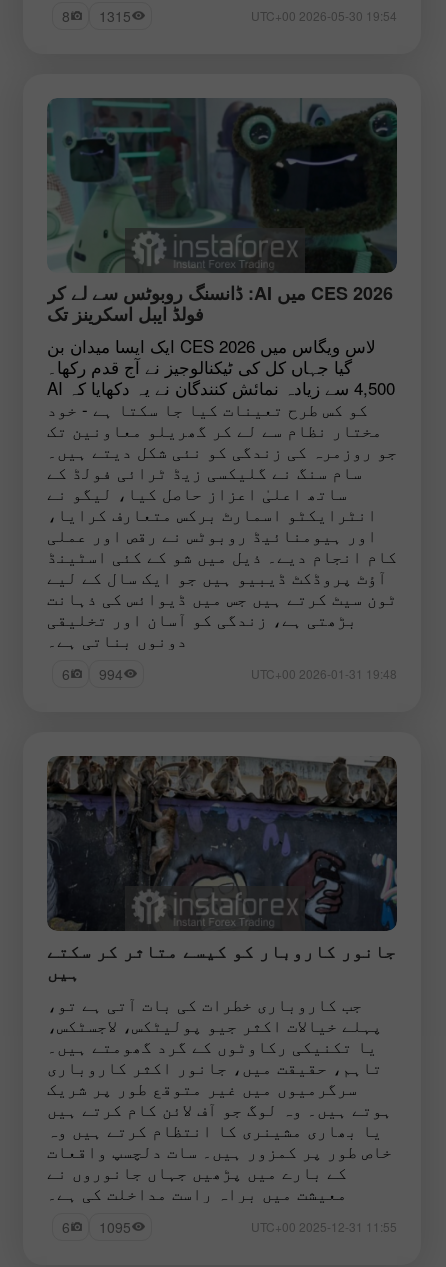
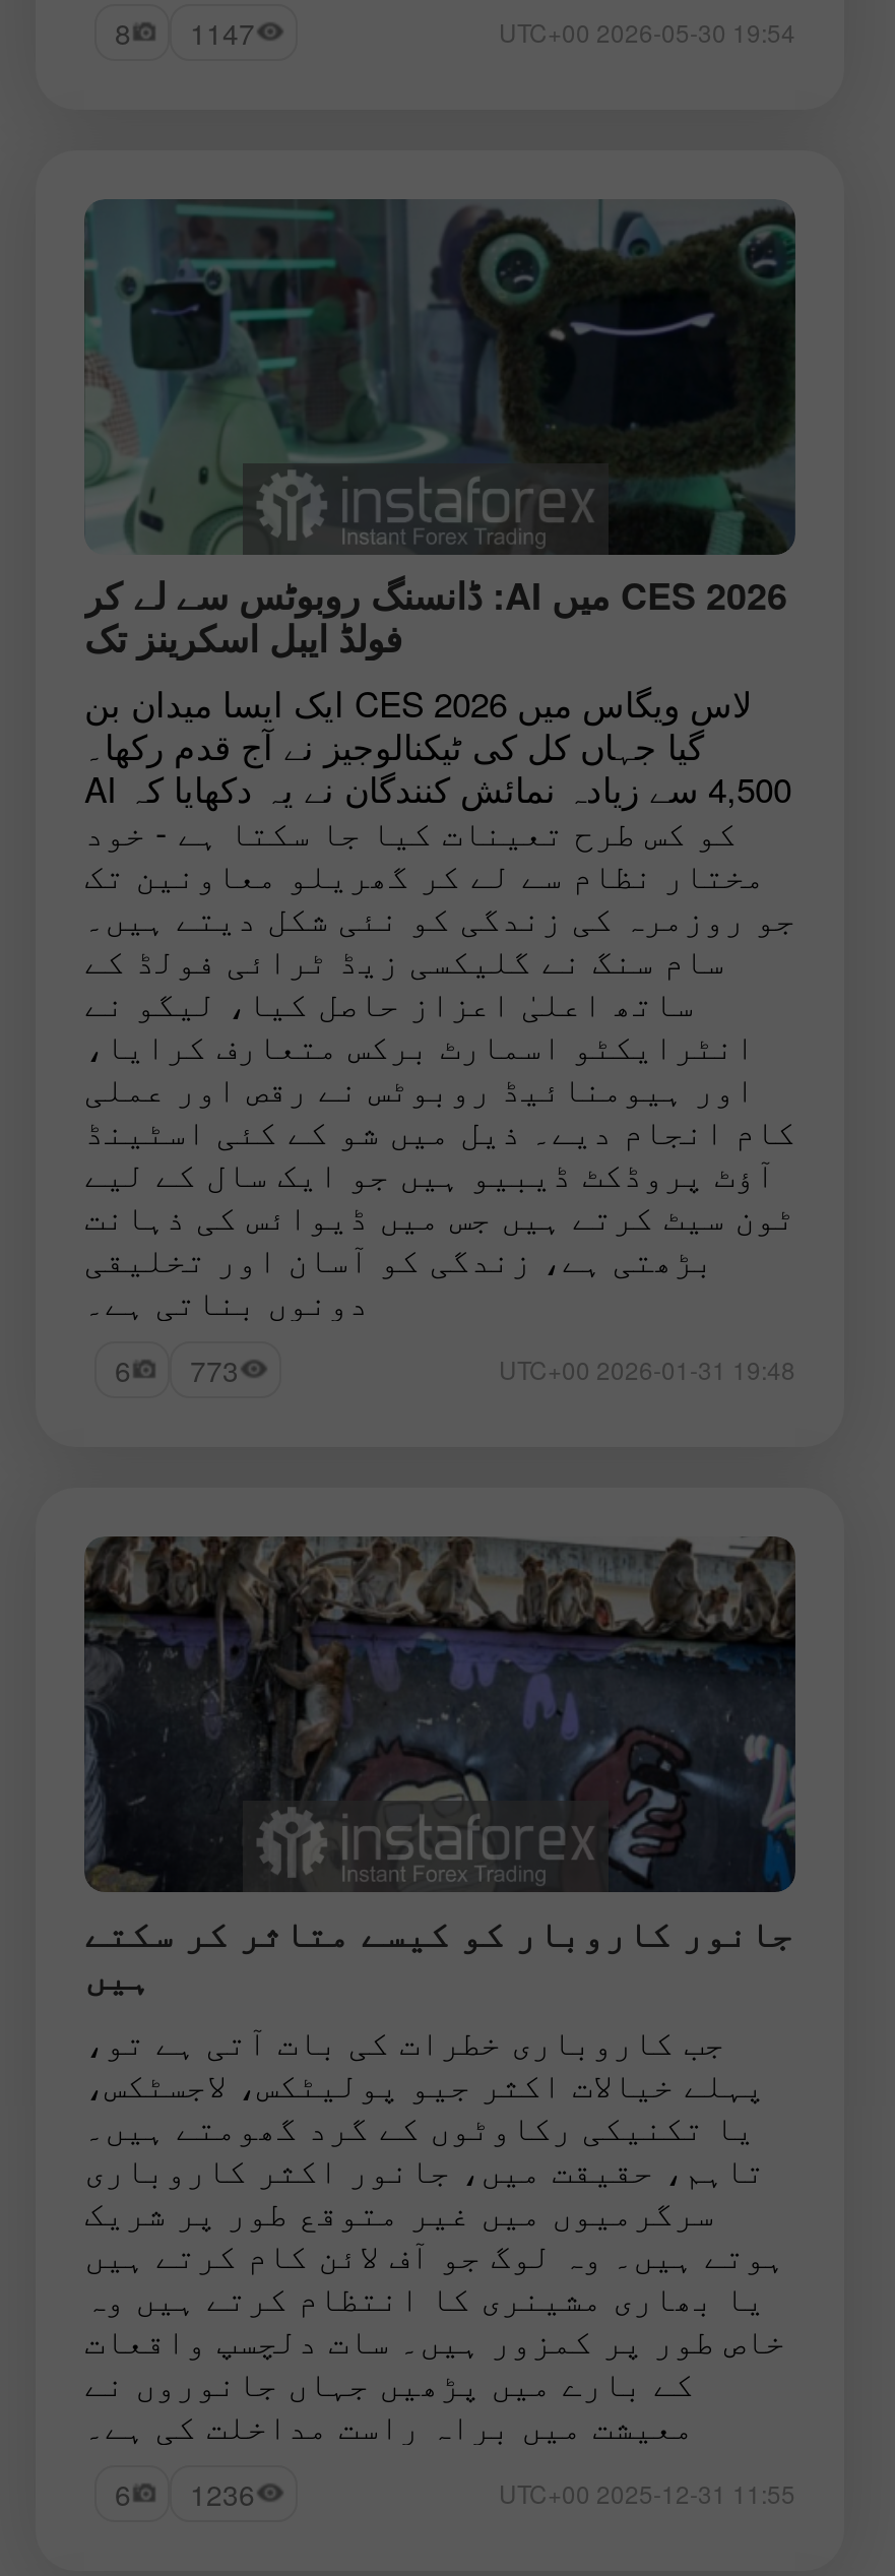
- 8 1315
+ 8 1147

- 6 994
+ 6 773

- 6 1095
+ 6 1236
